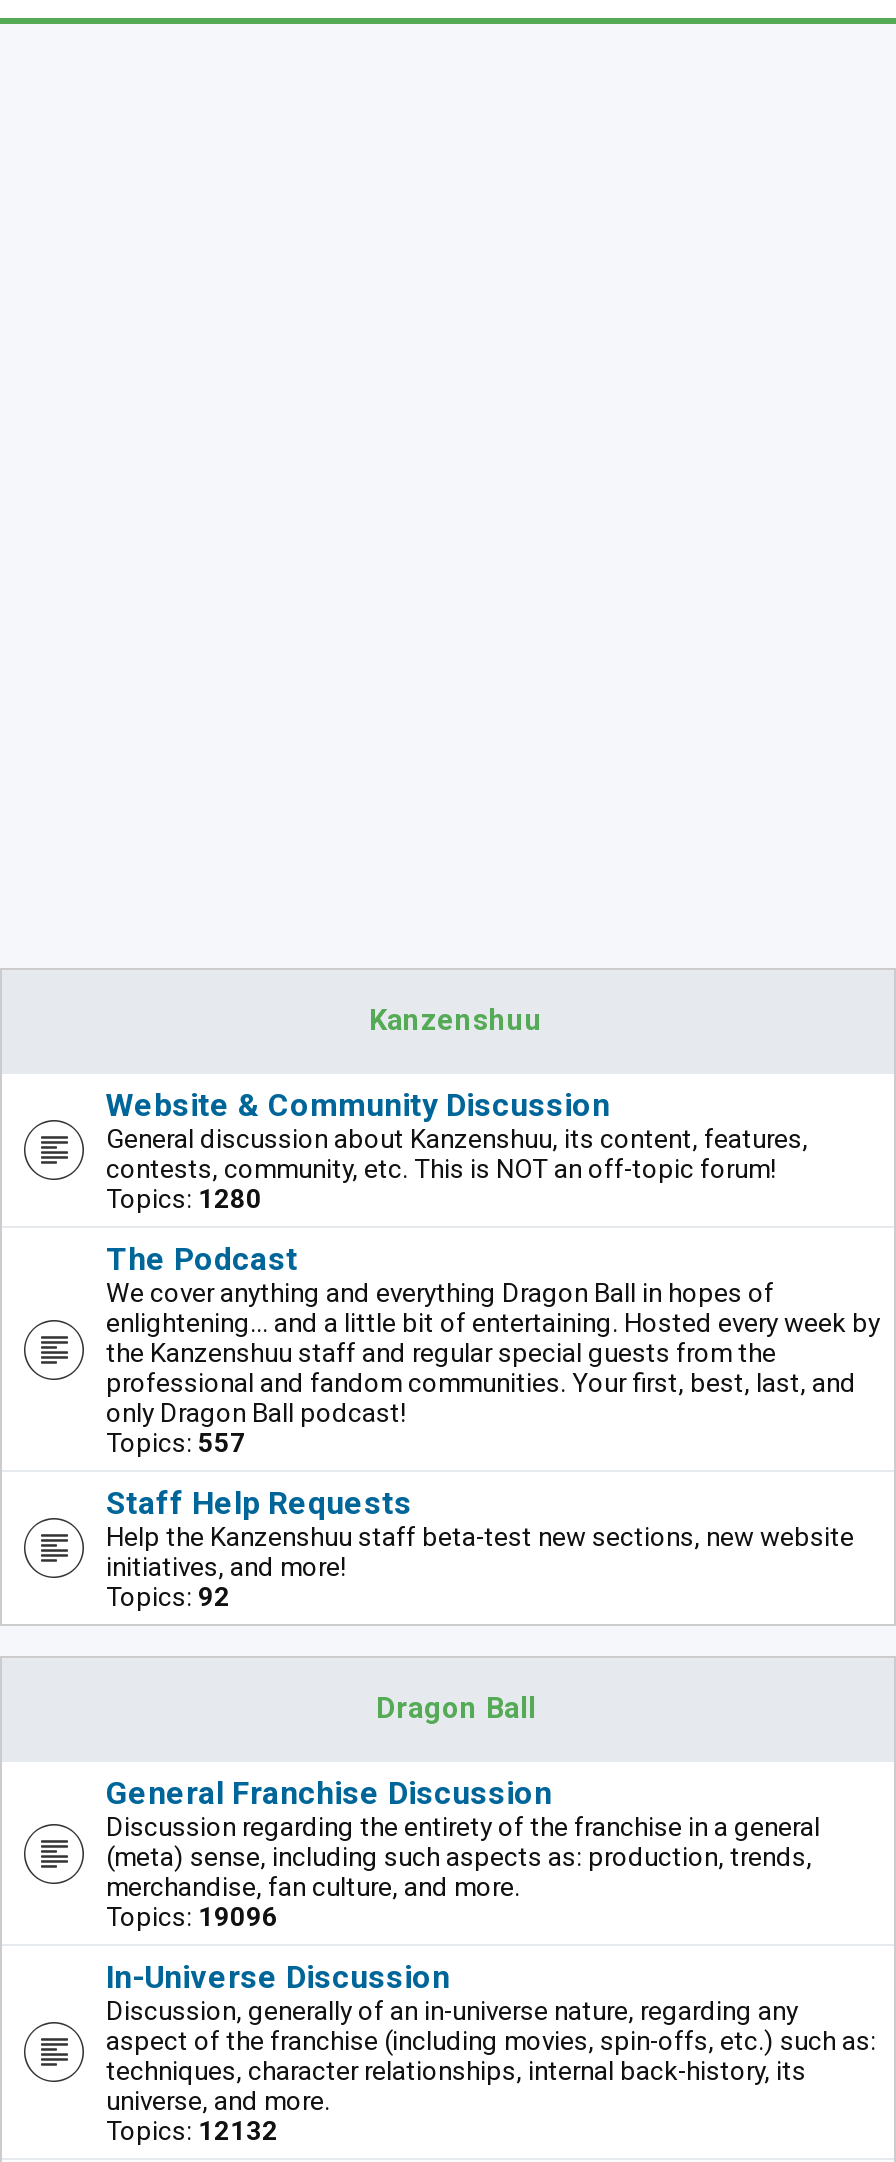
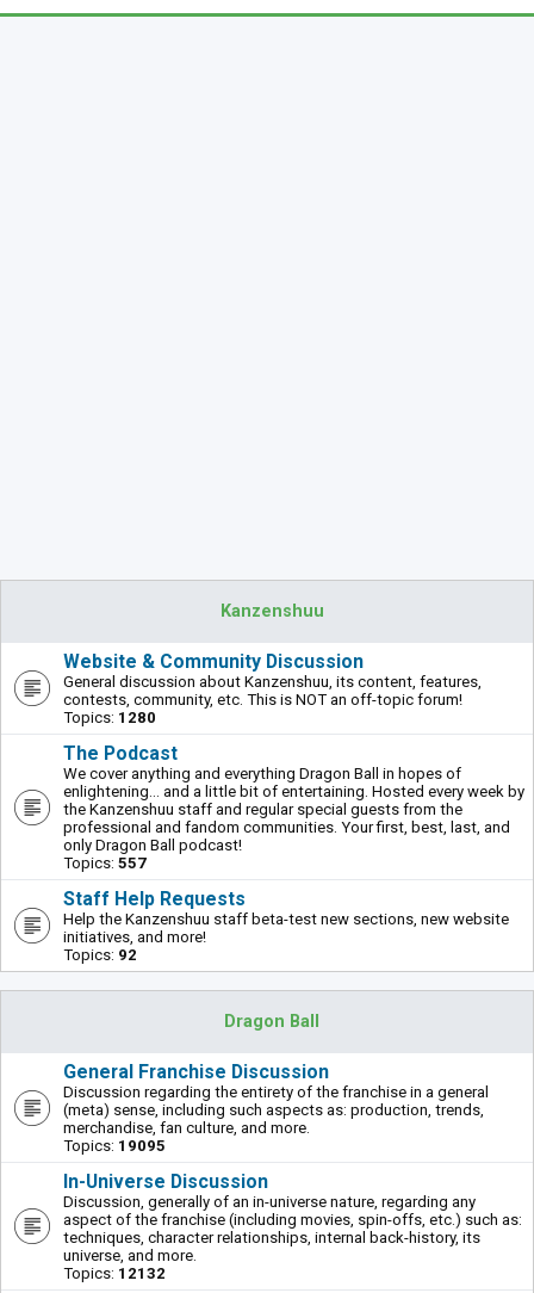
- Topics: 19096
+ Topics: 19095
